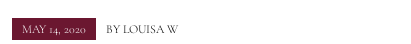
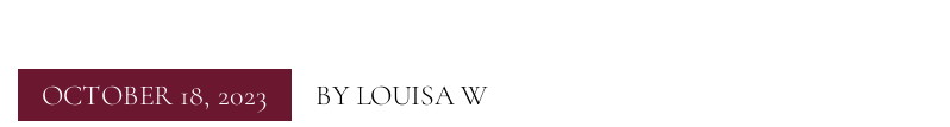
- MAY 14, 2020 BY LOUISA W
+ OCTOBER 18, 2023 BY LOUISA W
